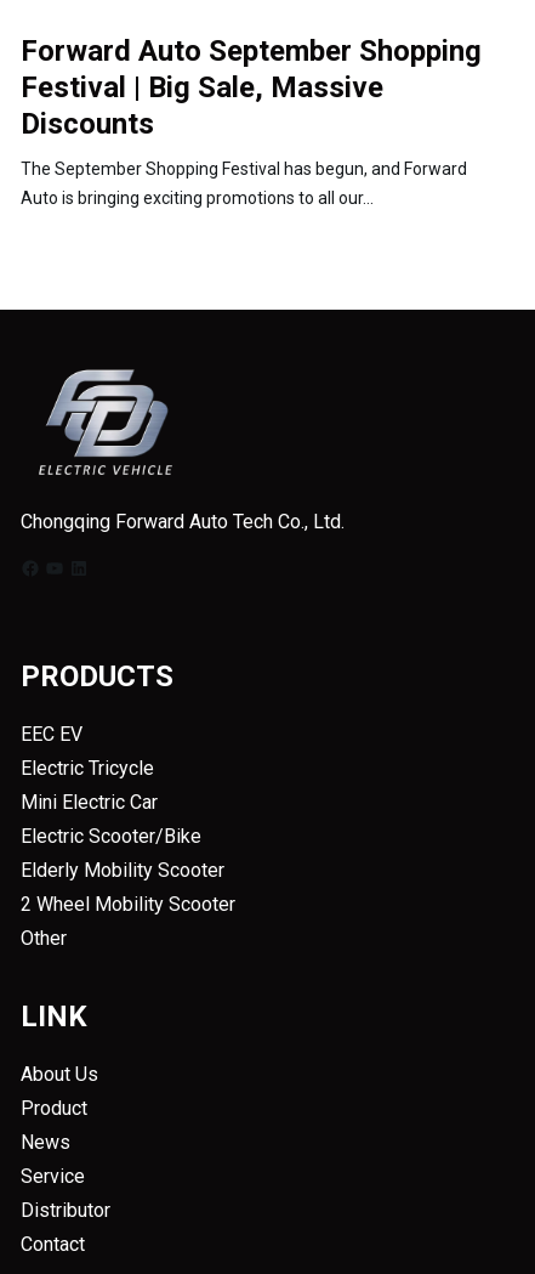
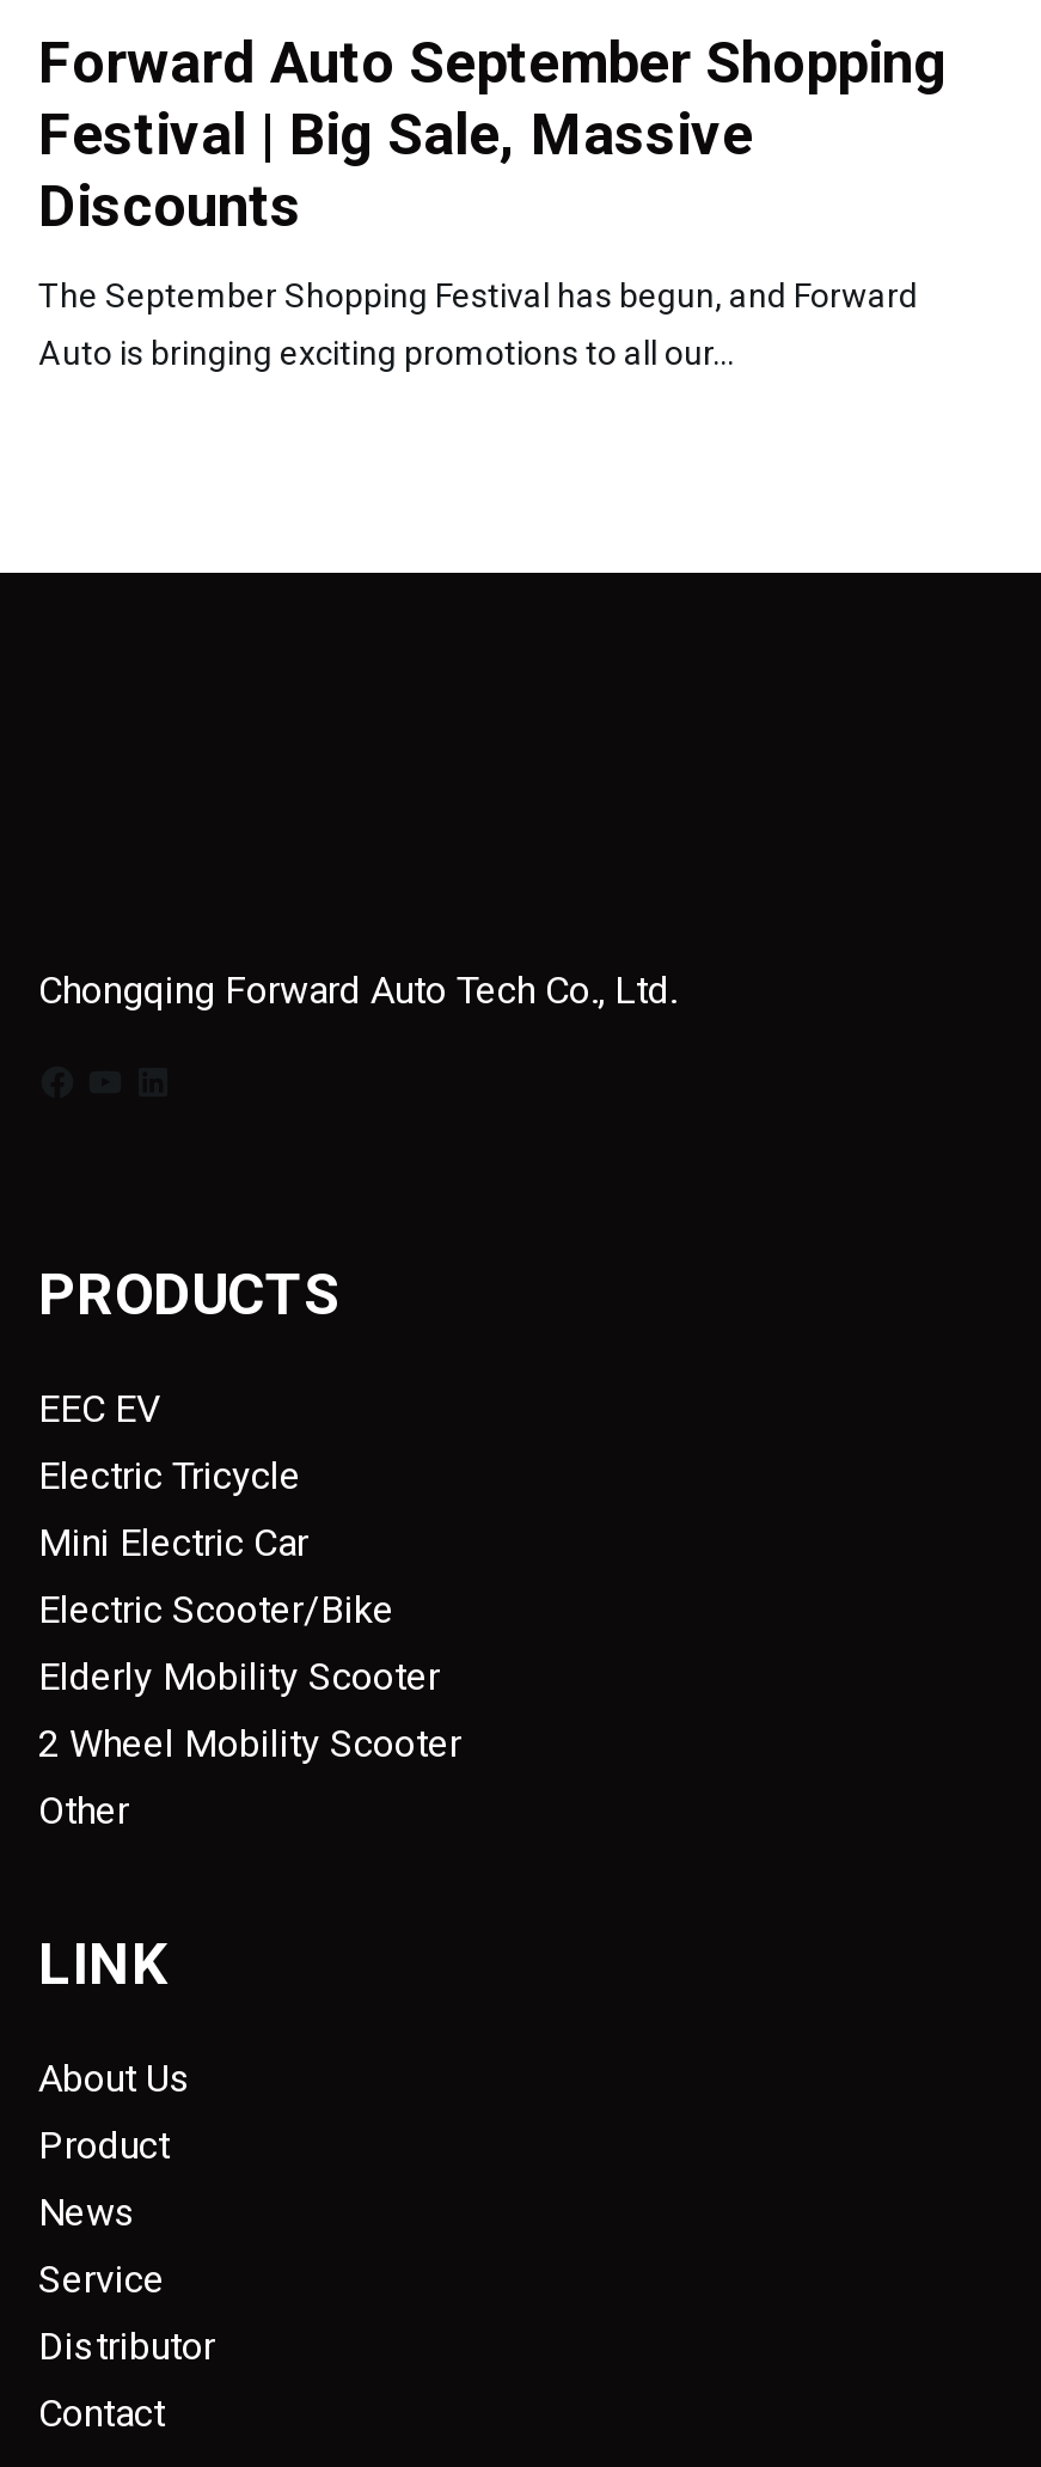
- [image]
